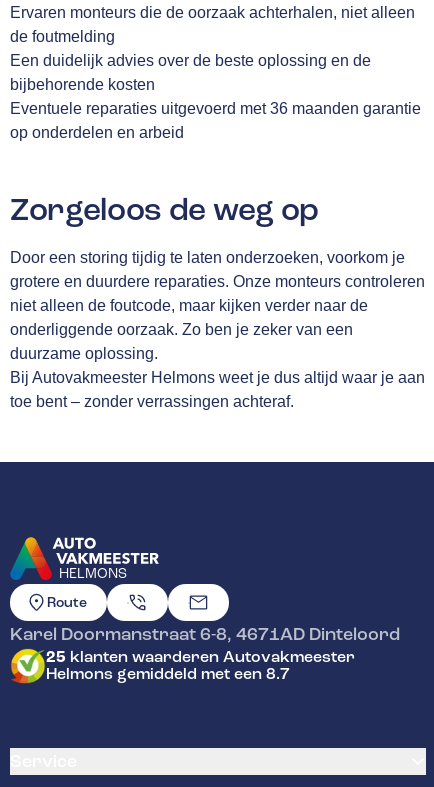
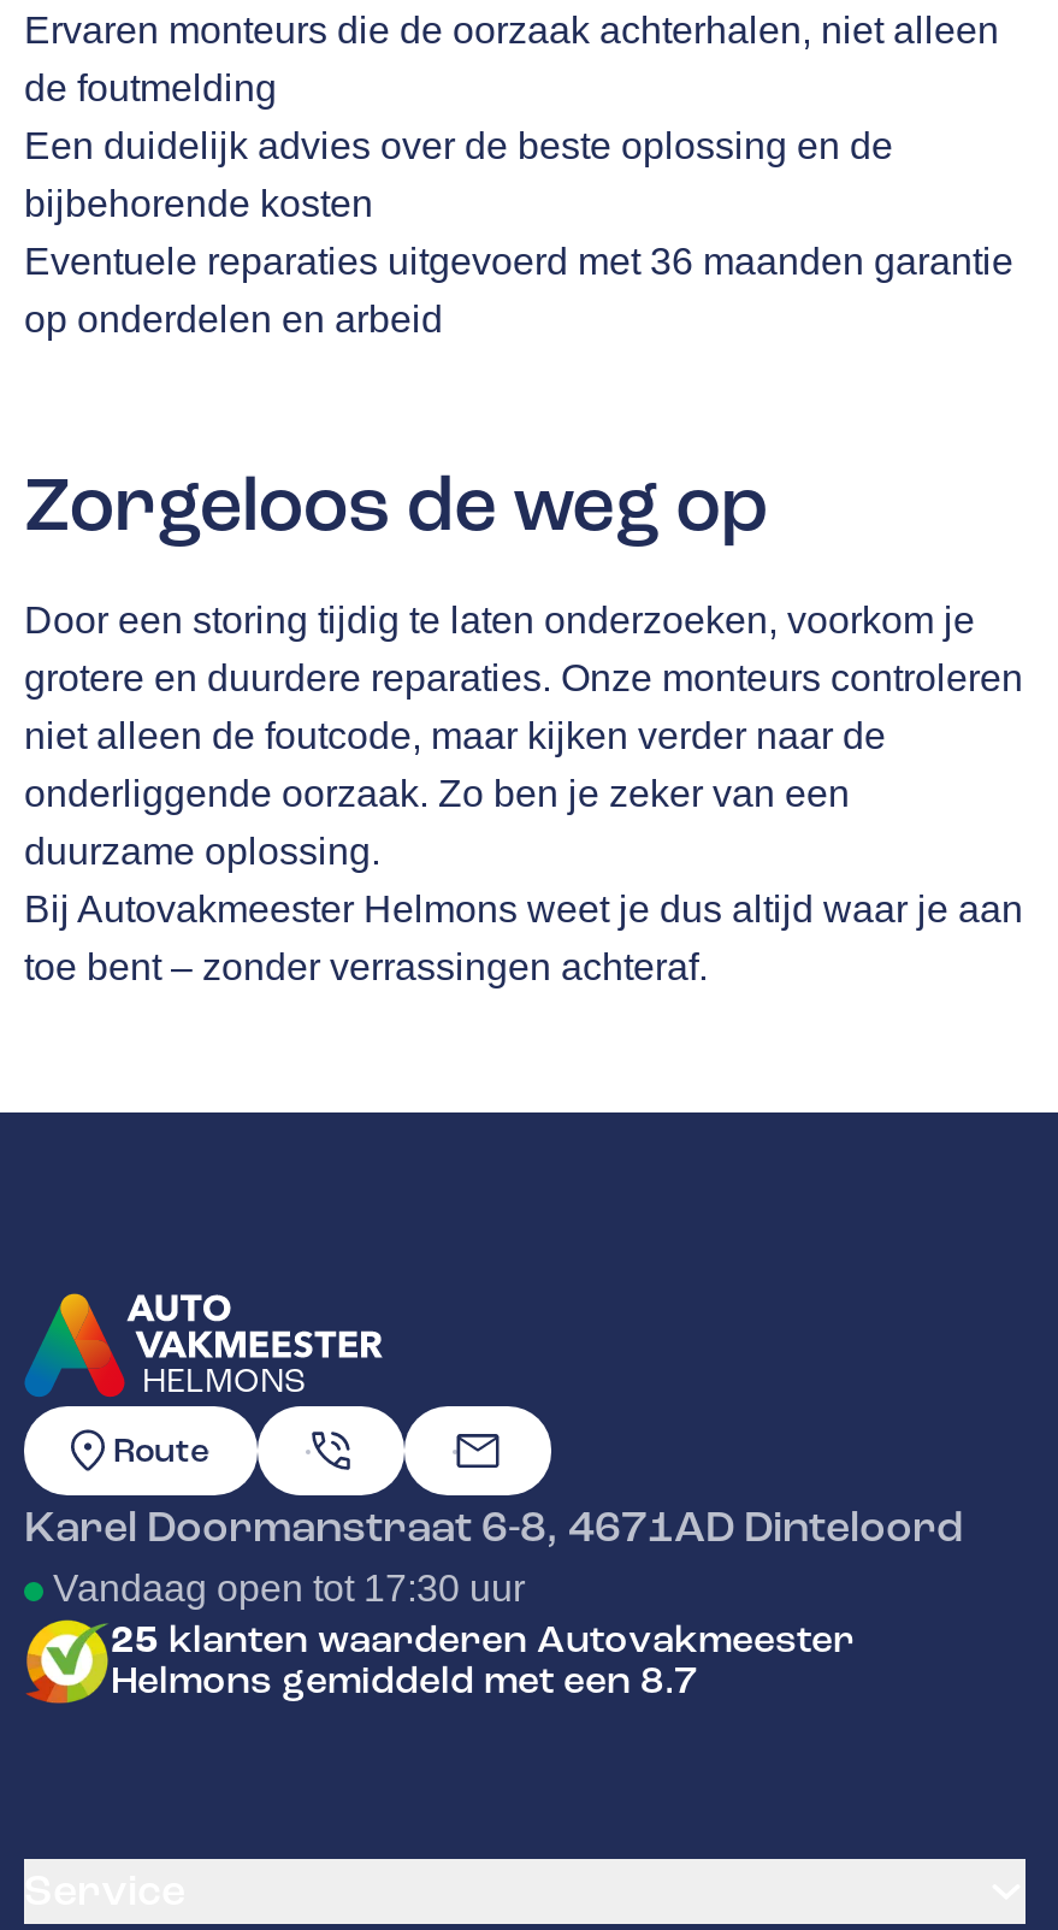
+ Vandaag open tot 17:30 uur
